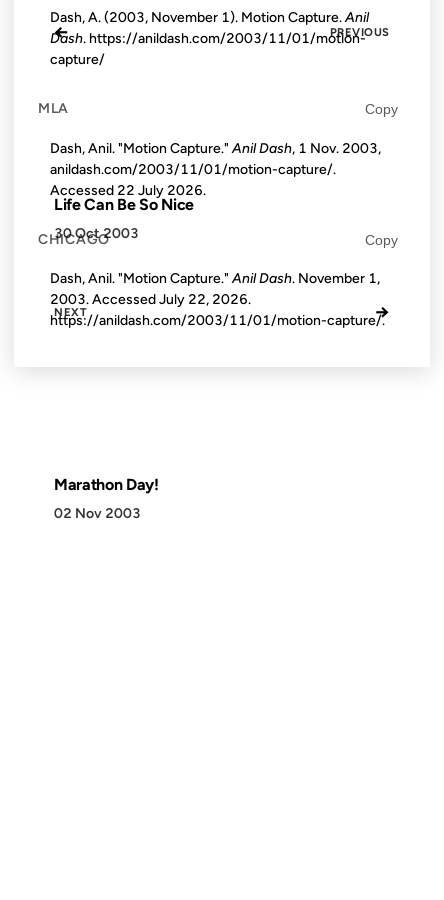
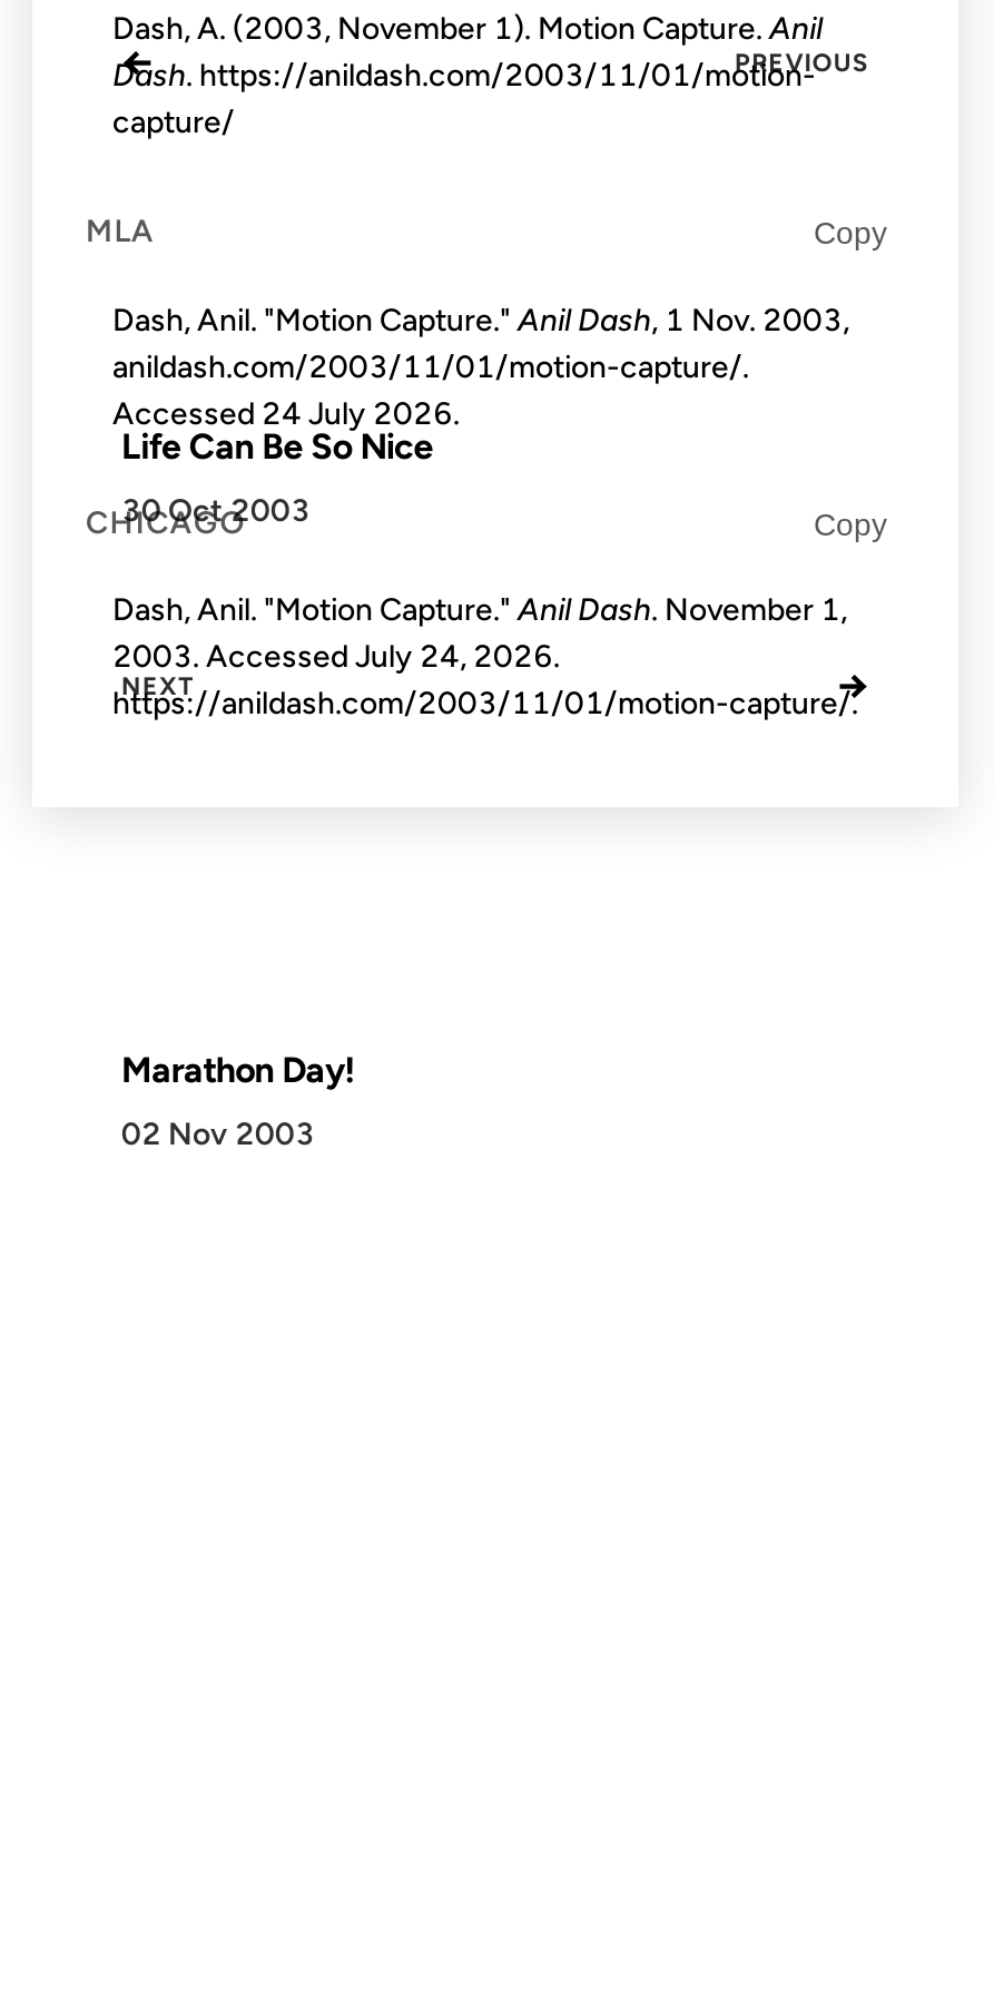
- Accessed 22 July 2026.
+ Accessed 24 July 2026.

- 2003. Accessed July 22, 2026.
+ 2003. Accessed July 24, 2026.
